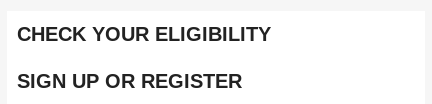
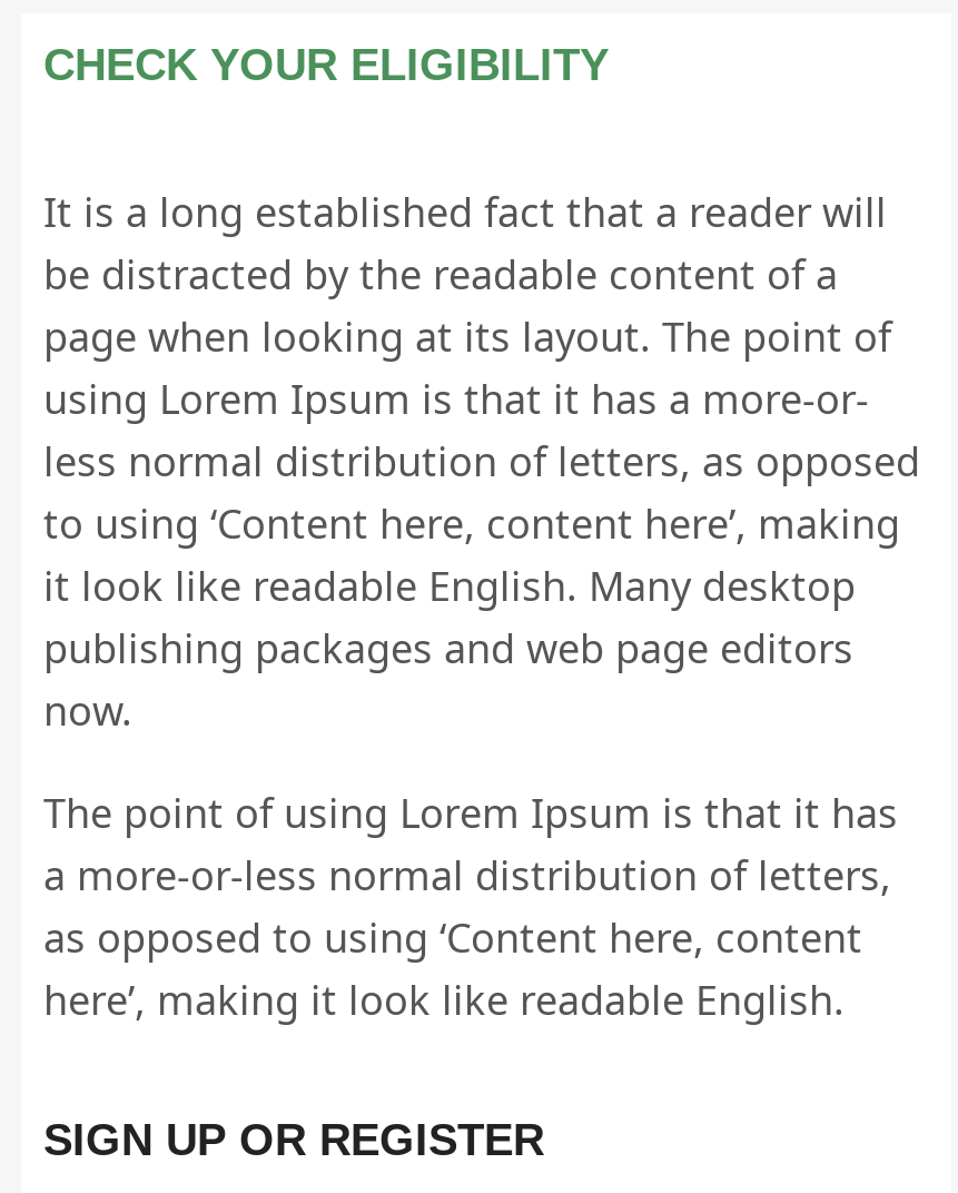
+ It is a long established fact that a reader will
+ be distracted by the readable content of a
+ page when looking at its layout. The point of
+ using Lorem Ipsum is that it has a more-or-
+ less normal distribution of letters, as opposed
+ to using ‘Content here, content here’, making
+ it look like readable English. Many desktop
+ publishing packages and web page editors
+ now.
+ The point of using Lorem Ipsum is that it has
+ a more-or-less normal distribution of letters,
+ as opposed to using ‘Content here, content
+ here’, making it look like readable English.
